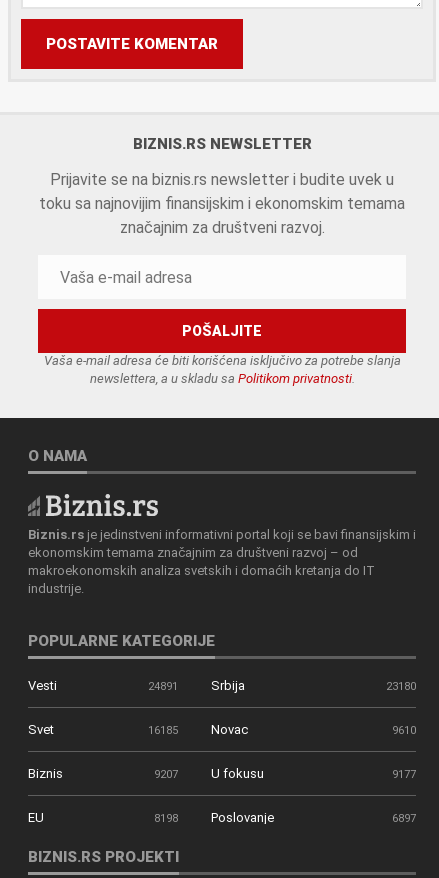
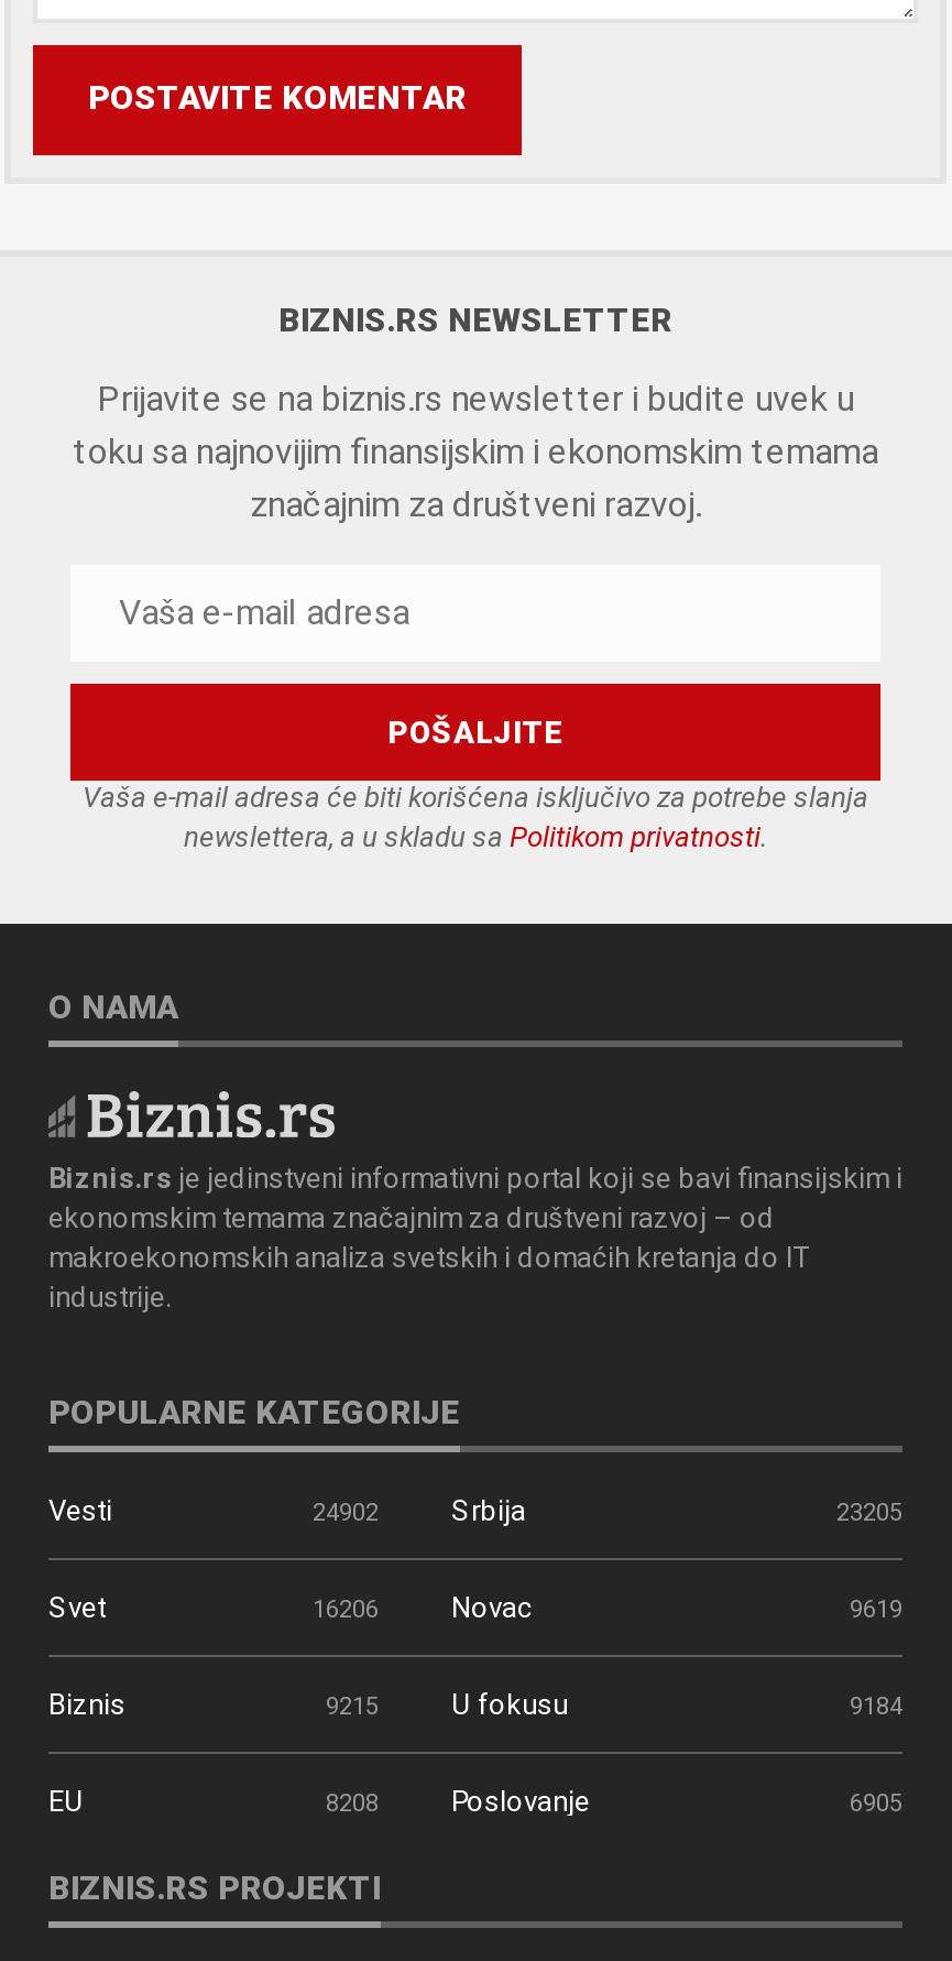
- 24891
+ 24902

- 23180
+ 23205

- 16185
+ 16206

- 9610
+ 9619

- 9207
+ 9215

- 9177
+ 9184

- 8198
+ 8208

- 6897
+ 6905
